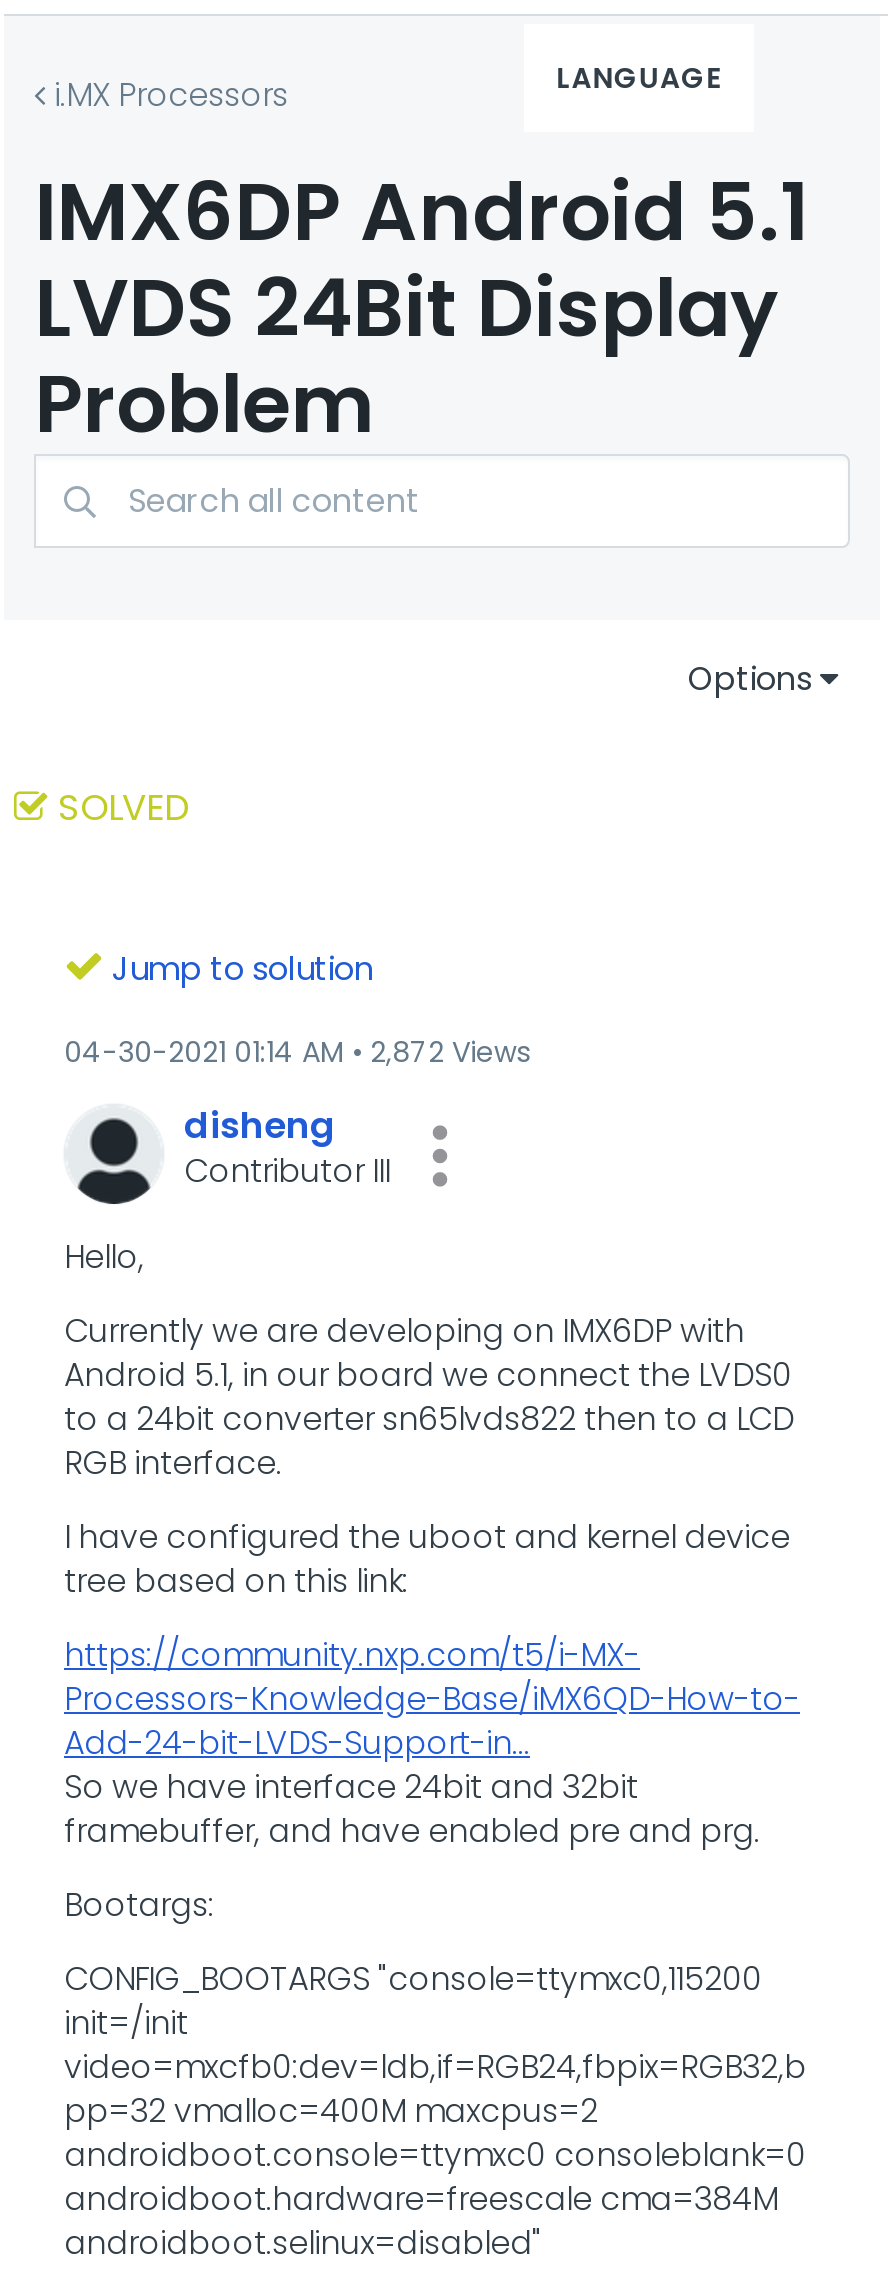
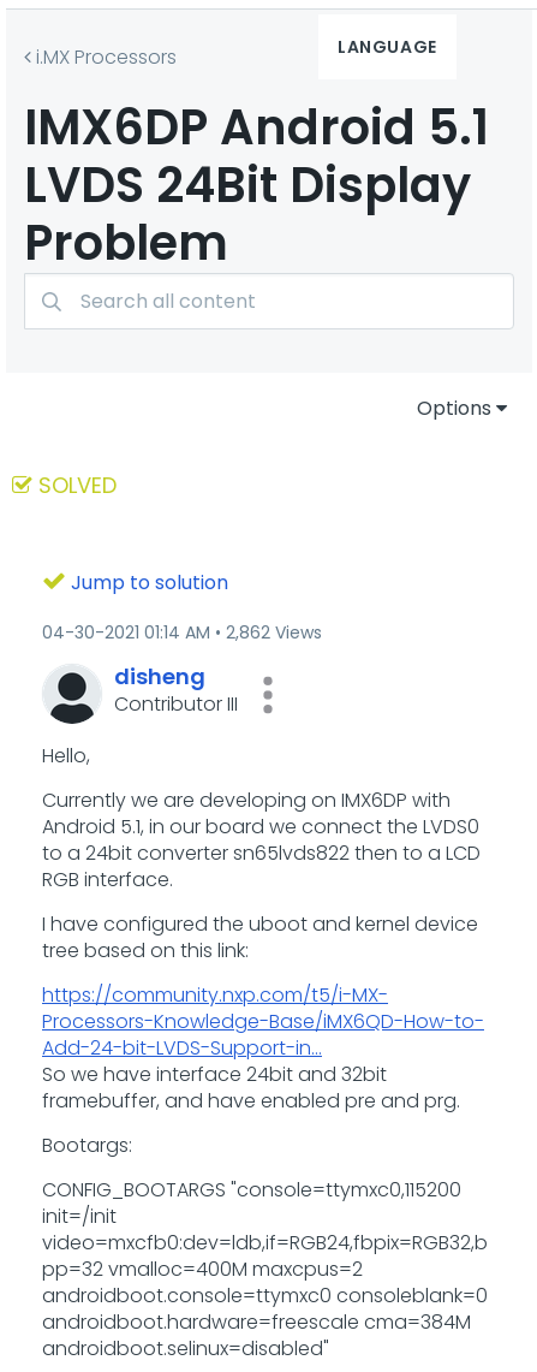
- 04-30-2021 01:14 AM 2,872 Views
+ 04-30-2021 01:14 AM 2,862 Views
